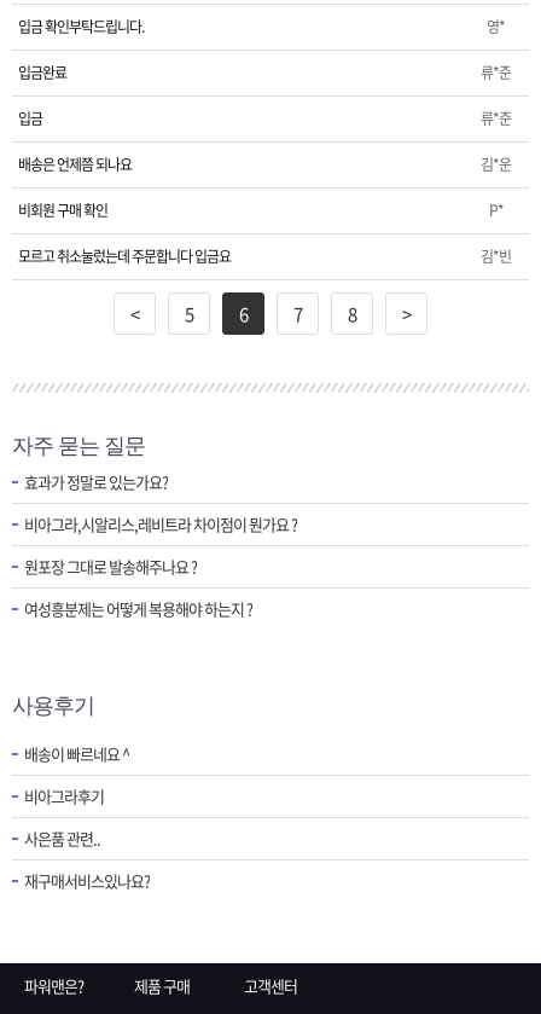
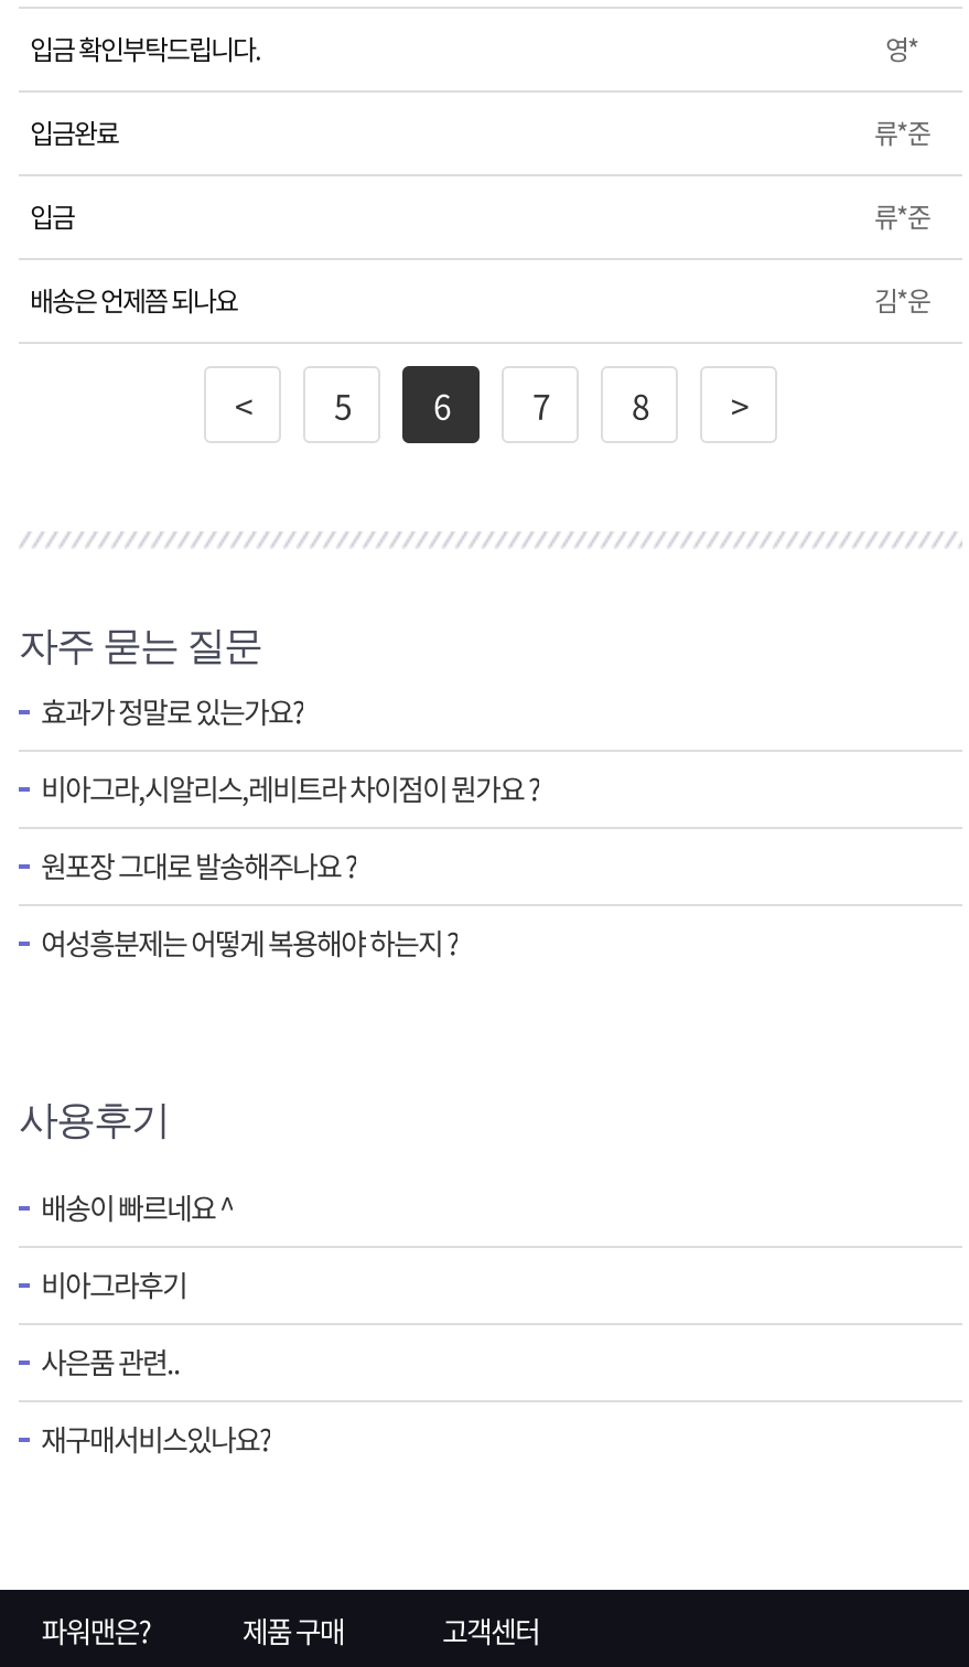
- 비회원 구매 확인
- P*
- 모르고 취소눌렀는데 주문합니다 입금요
- 김*빈
